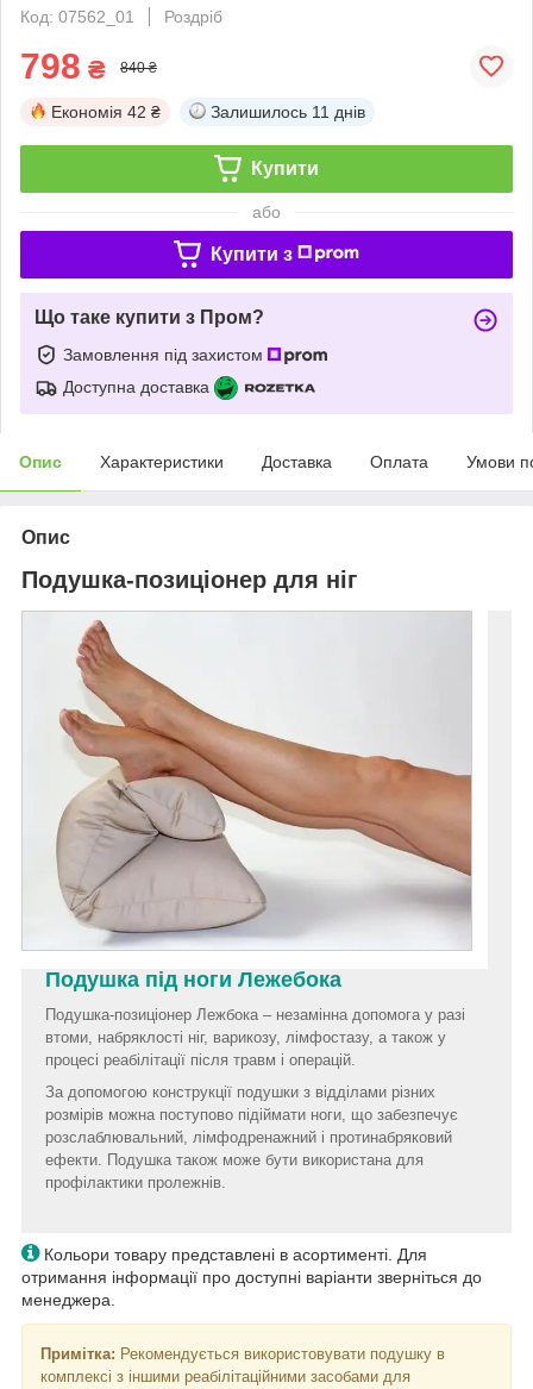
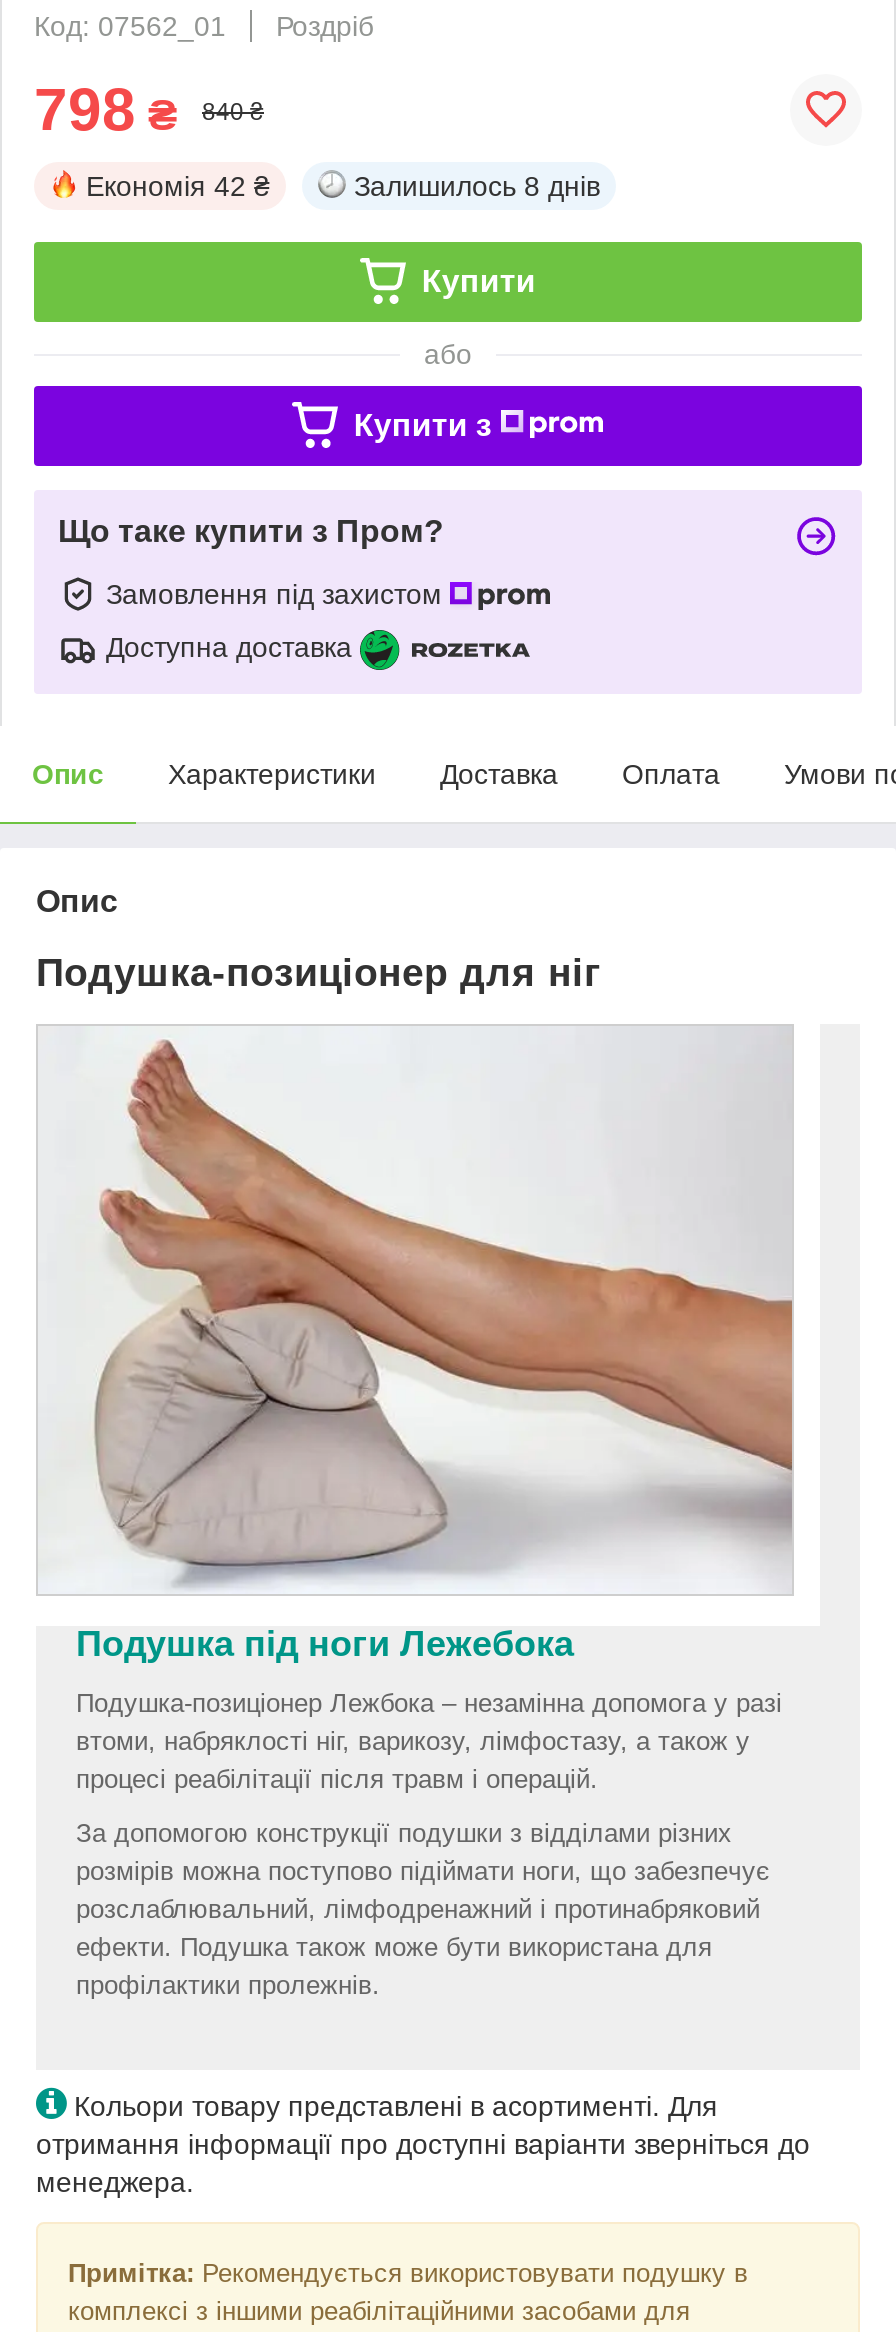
- Залишилось 11 днів
+ Залишилось 8 днів
